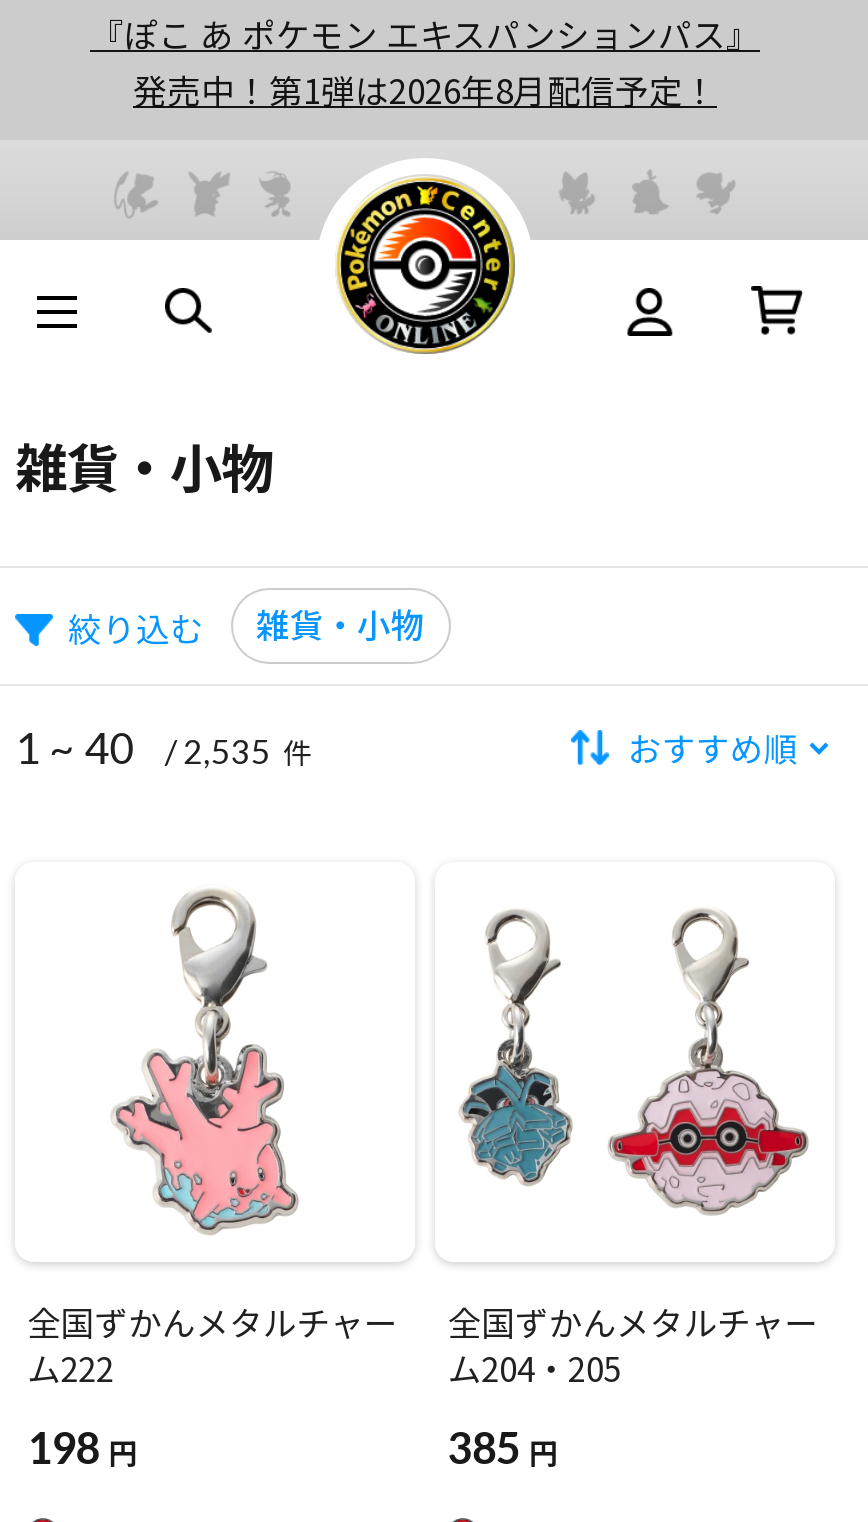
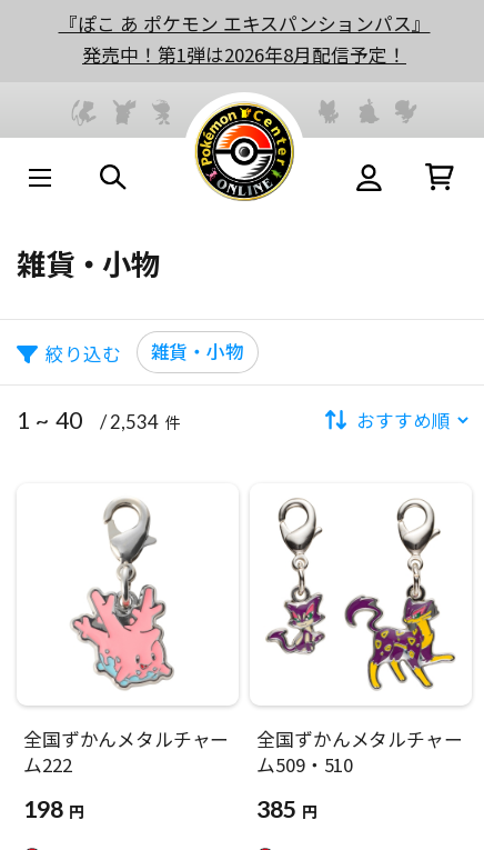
- 1 ~ 40 / 2,535 件
+ 1 ~ 40 / 2,534 件

- [image]
+ [image]

- [image]
+ [image]

- ム204・205
+ ム509・510
